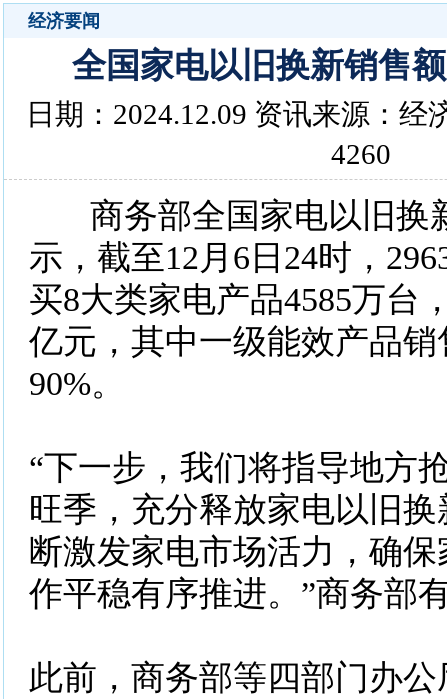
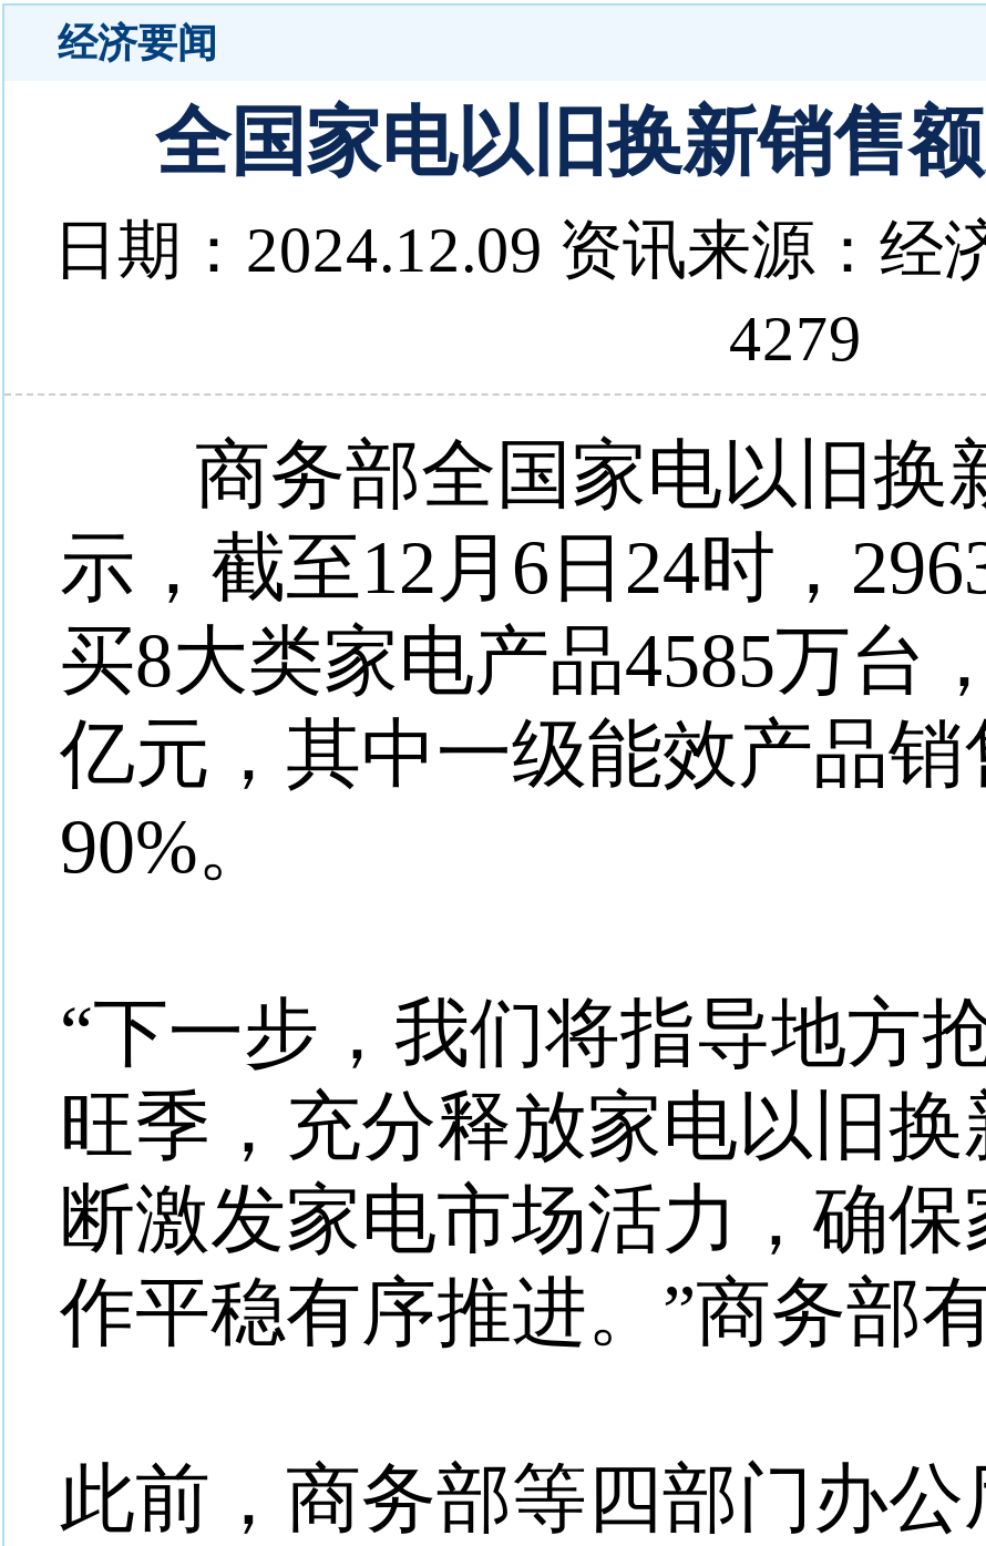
- 4260
+ 4279
